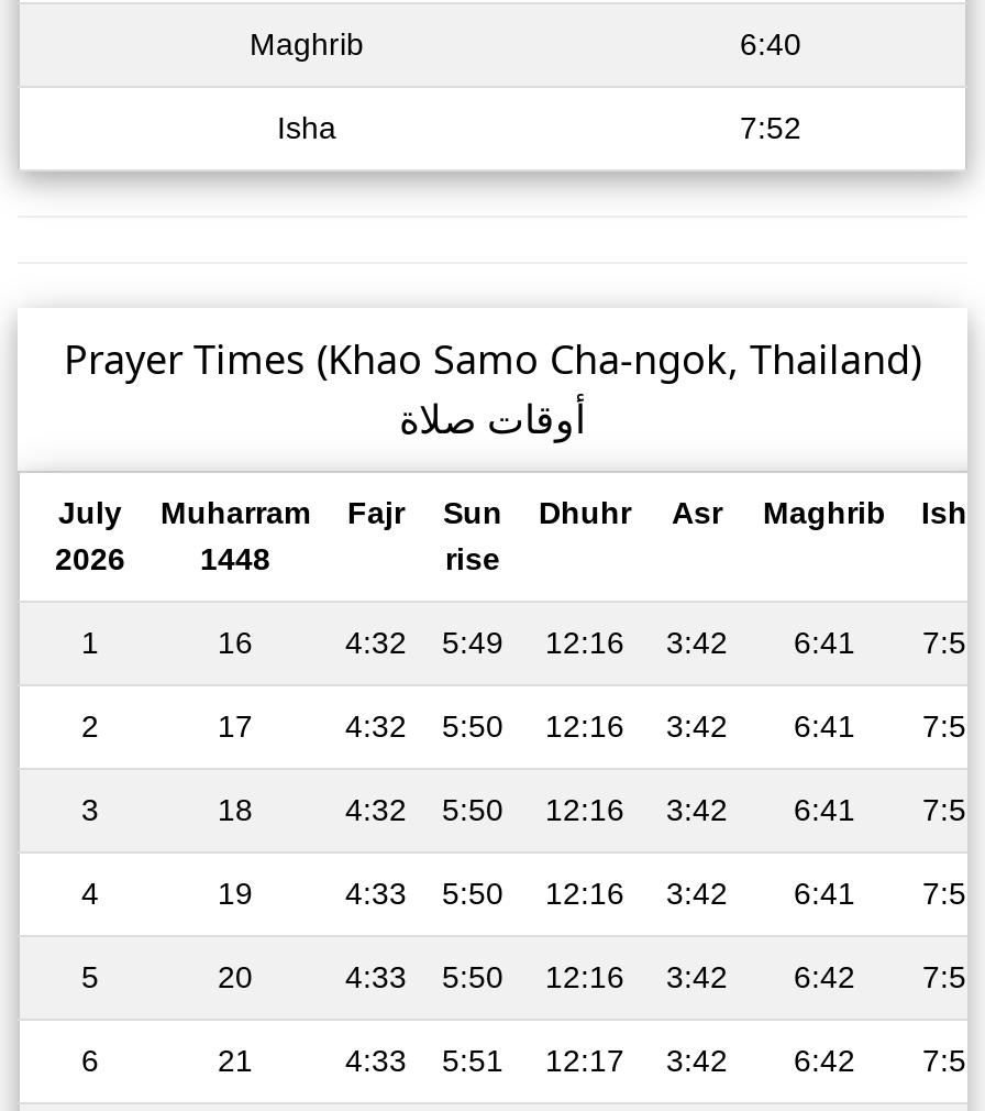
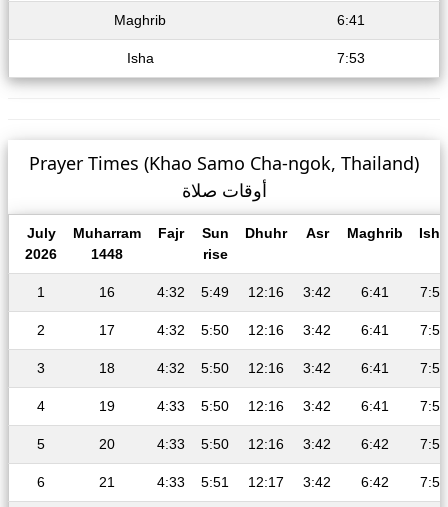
- 6:40
+ 6:41

- 7:52
+ 7:53
